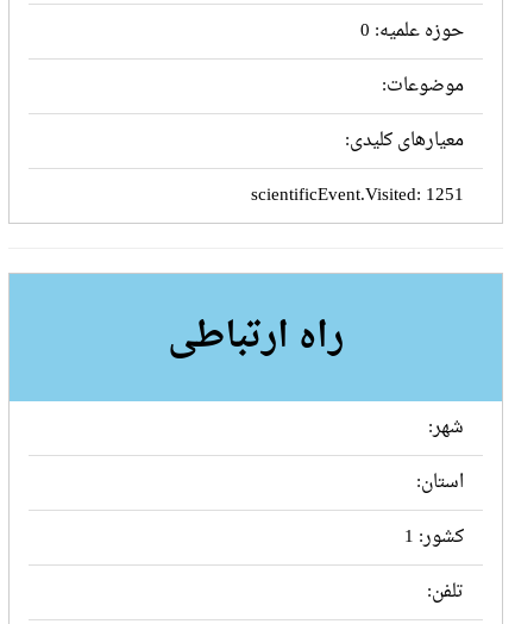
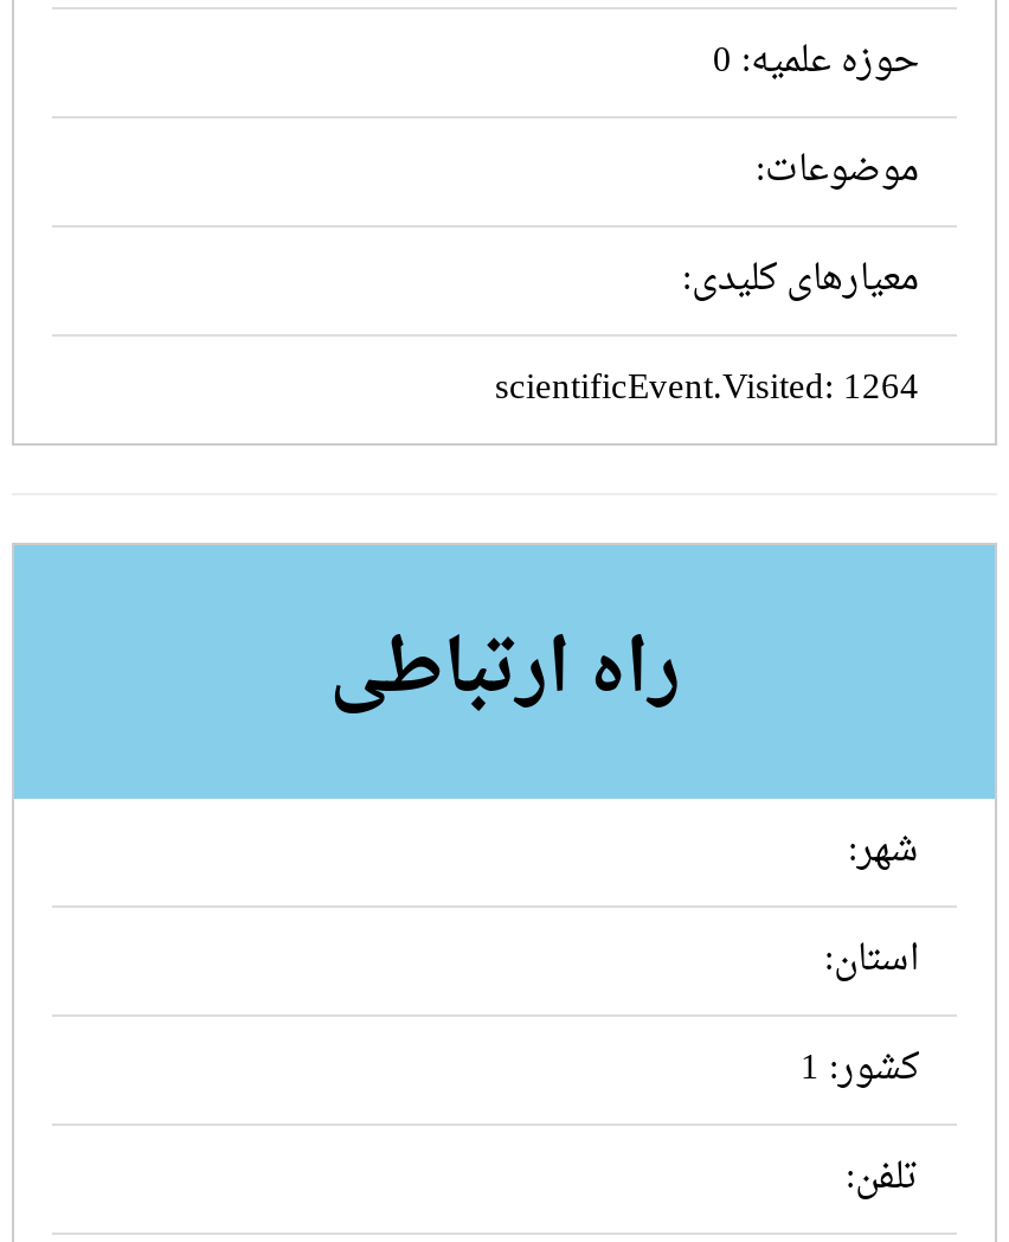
- scientificEvent.Visited: 1251
+ scientificEvent.Visited: 1264
